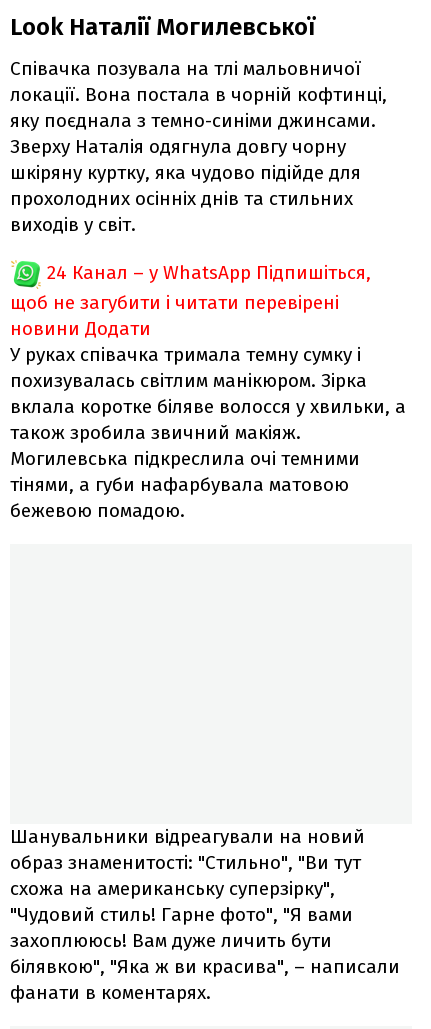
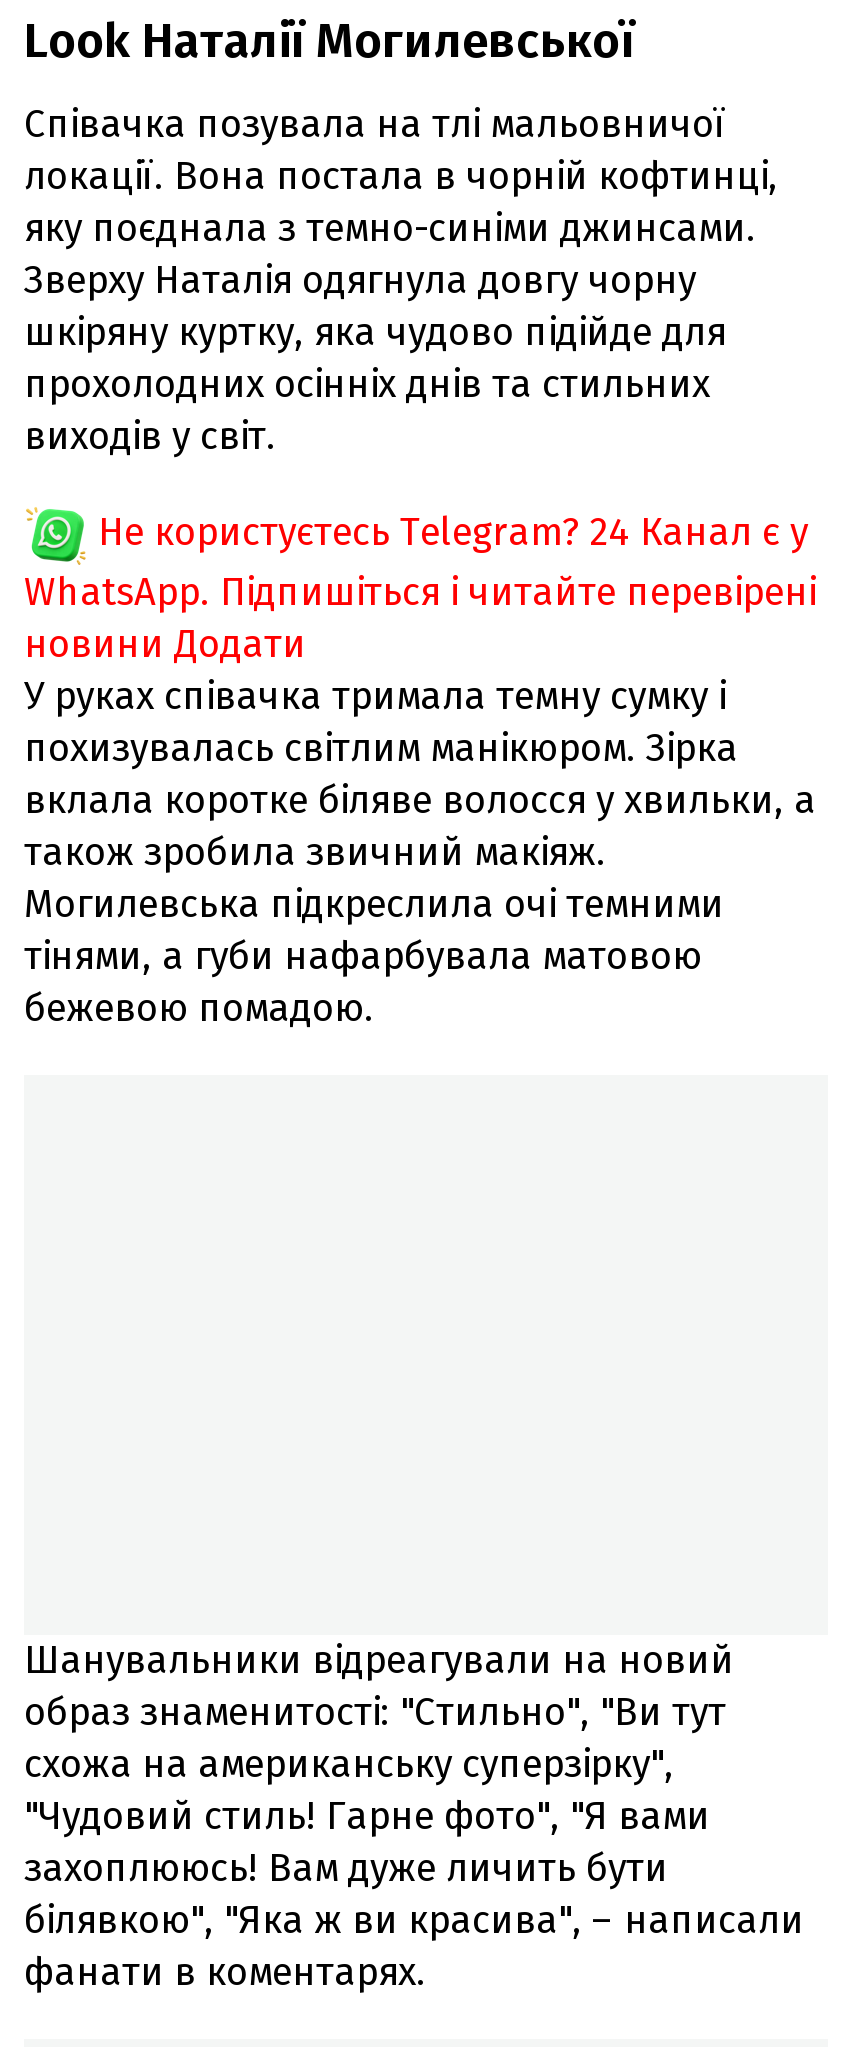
- 24 Канал – у WhatsApp Підпишіться,
- щоб не загубити і читати перевірені
+ Не користуєтесь Telegram? 24 Канал є у
+ WhatsApp. Підпишіться і читайте перевірені
